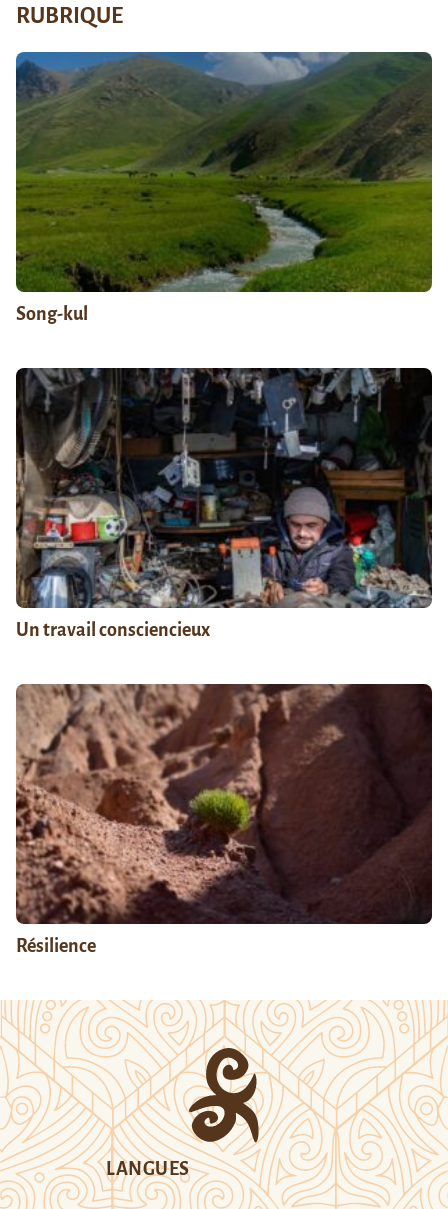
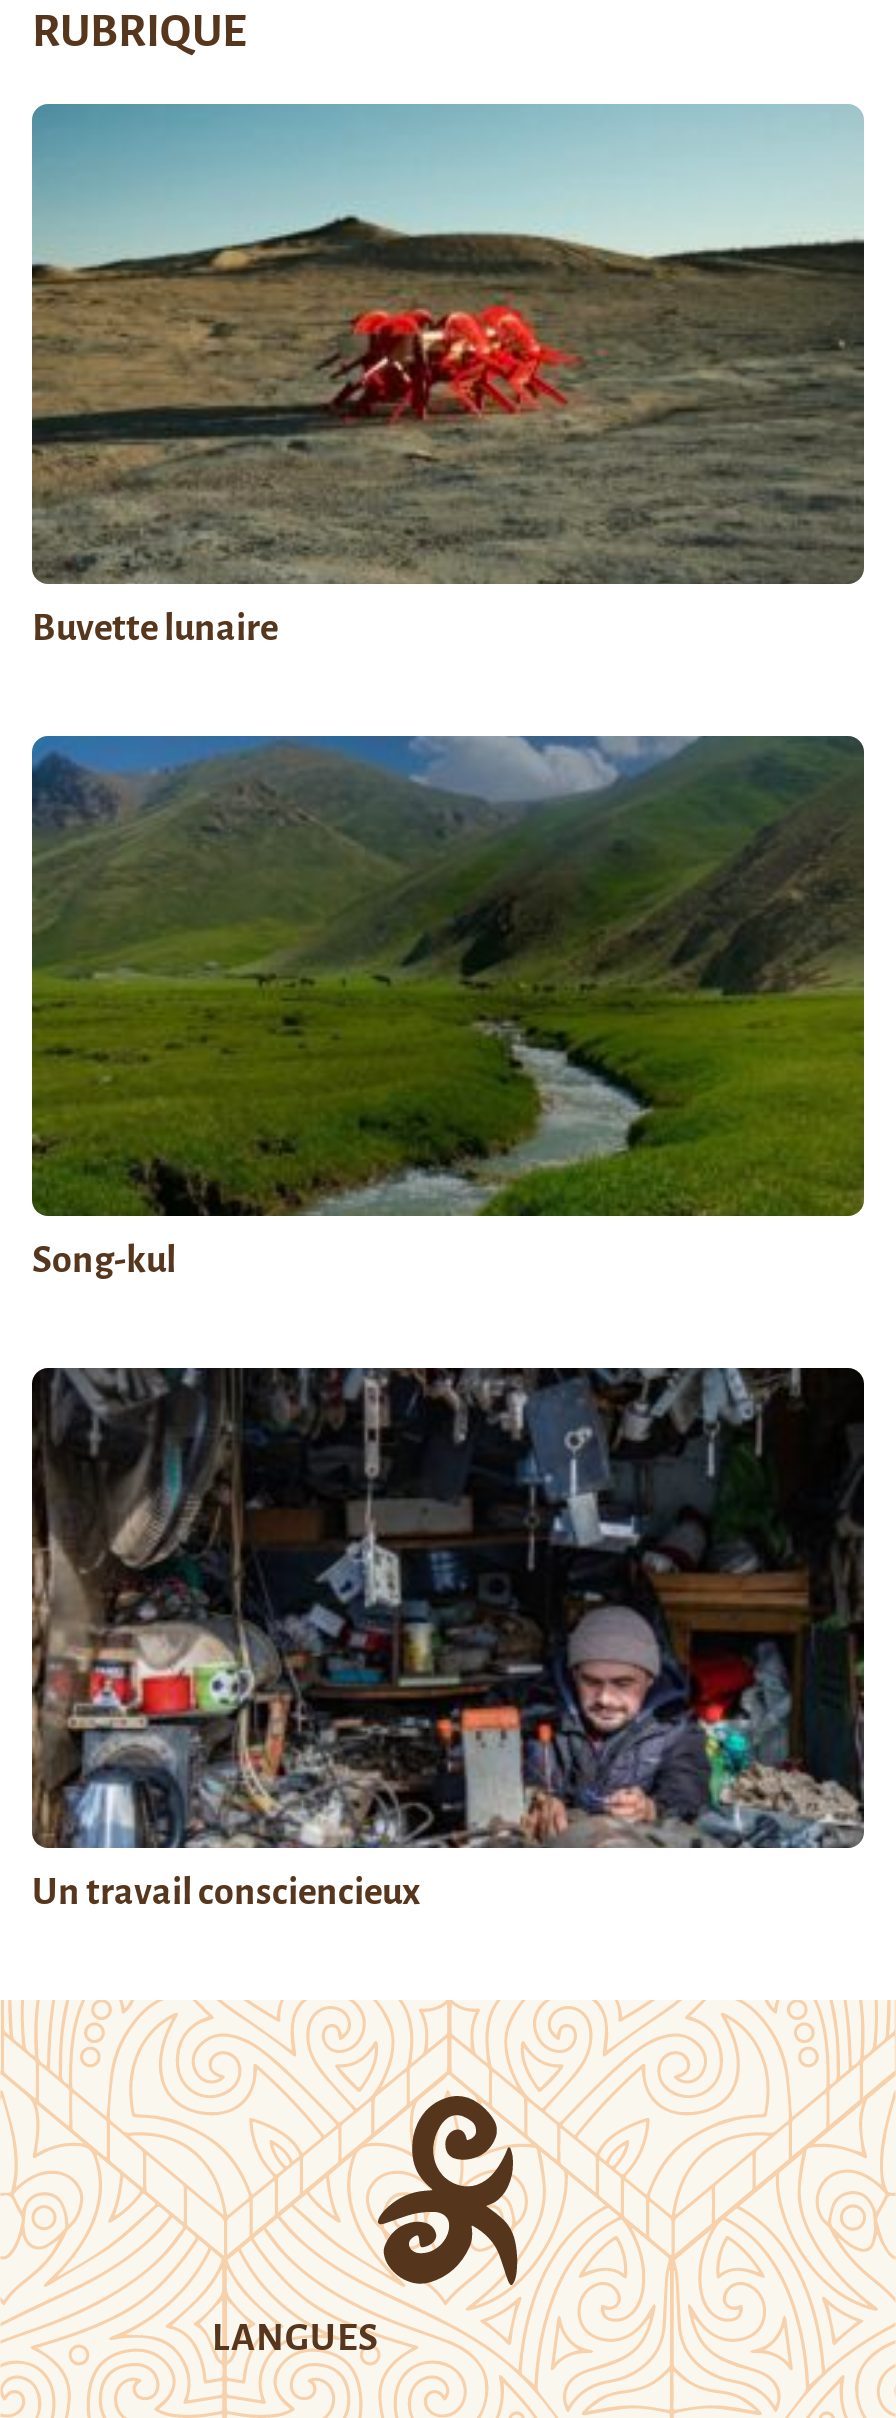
+ [image]
+ Buvette lunaire

moved down: [image] | Song-kul | Un travail consciencieux

- [image]
- Résilience
